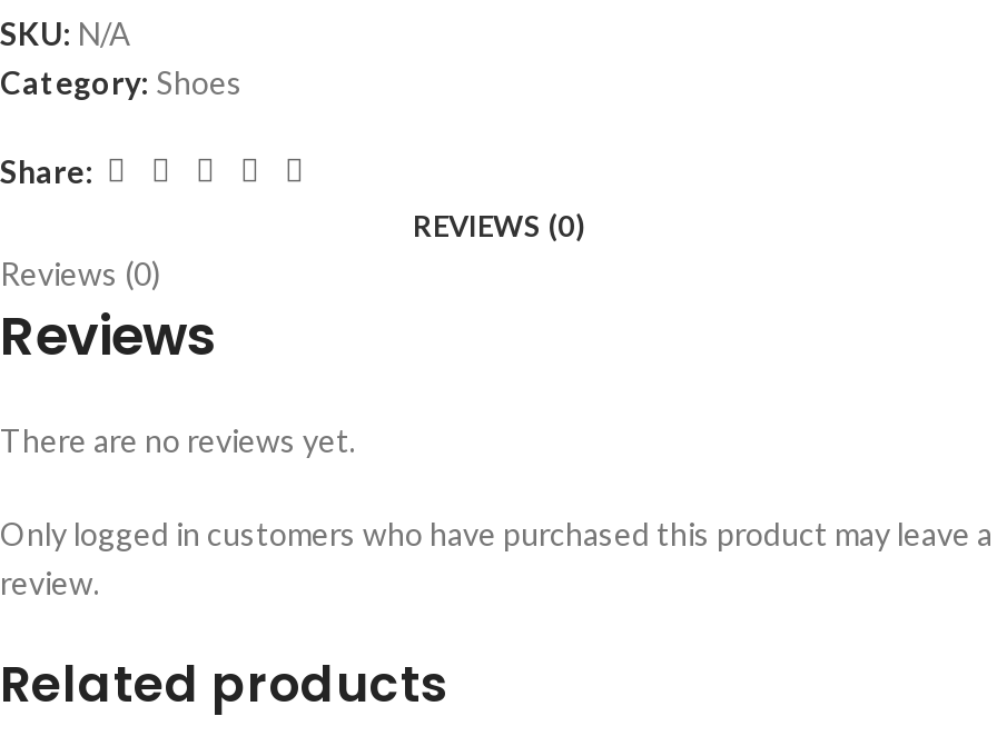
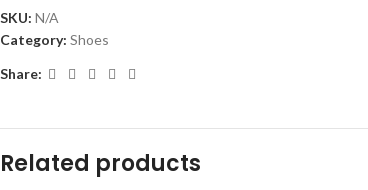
- REVIEWS (0)
- Reviews (0)
- Reviews
- There are no reviews yet.
- Only logged in customers who have purchased this product may leave a
- review.
